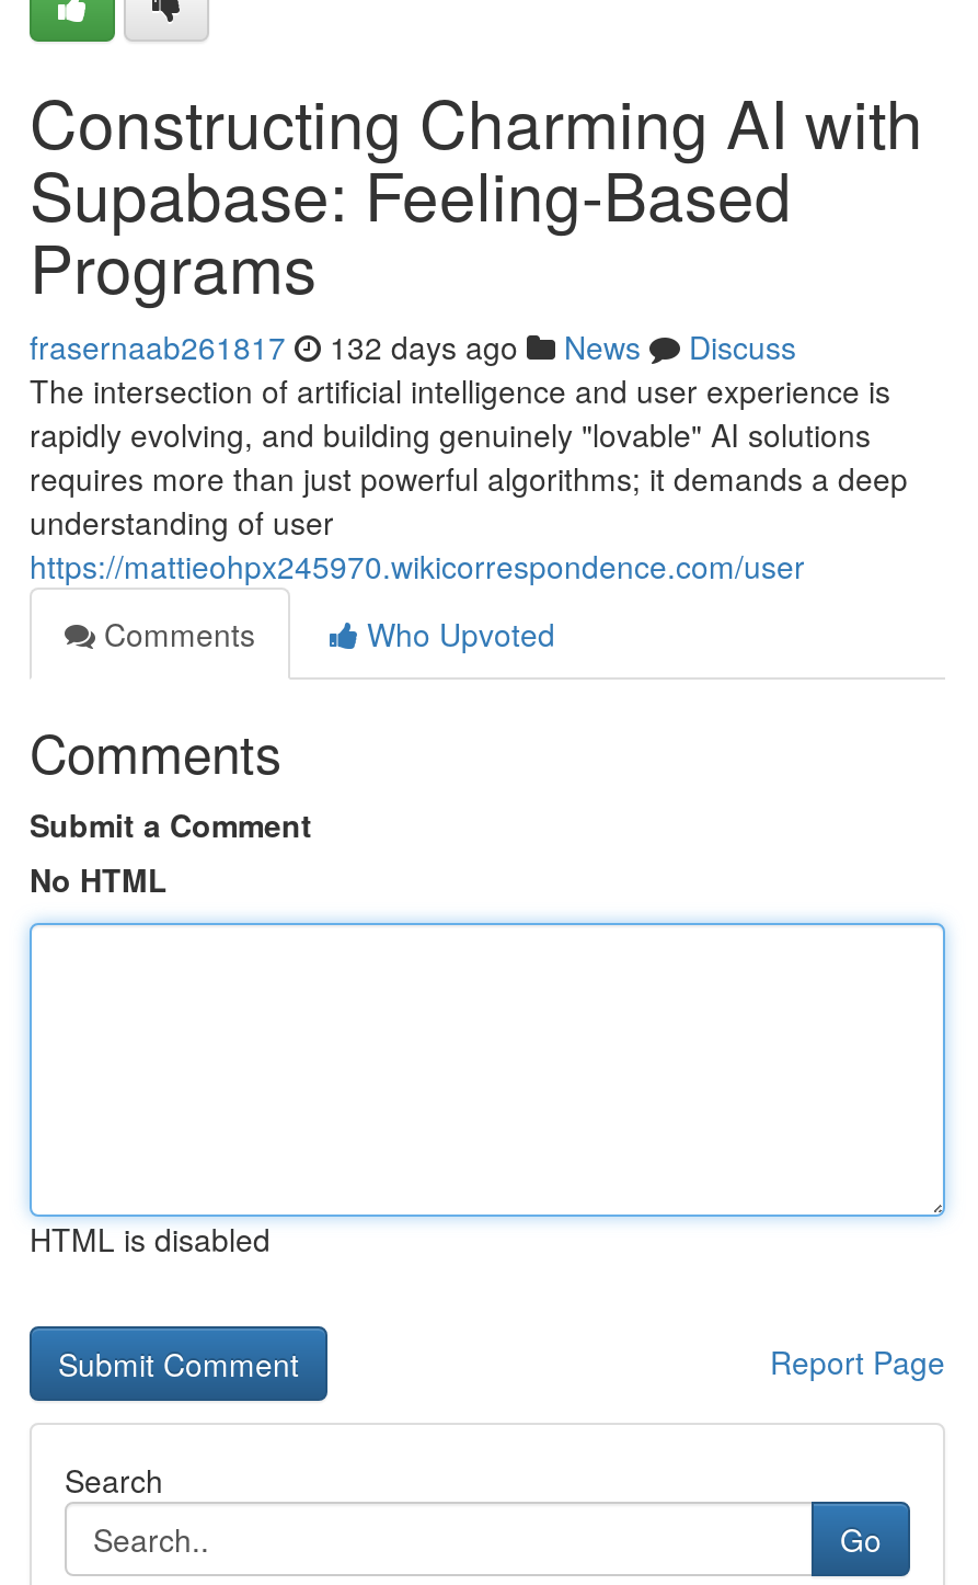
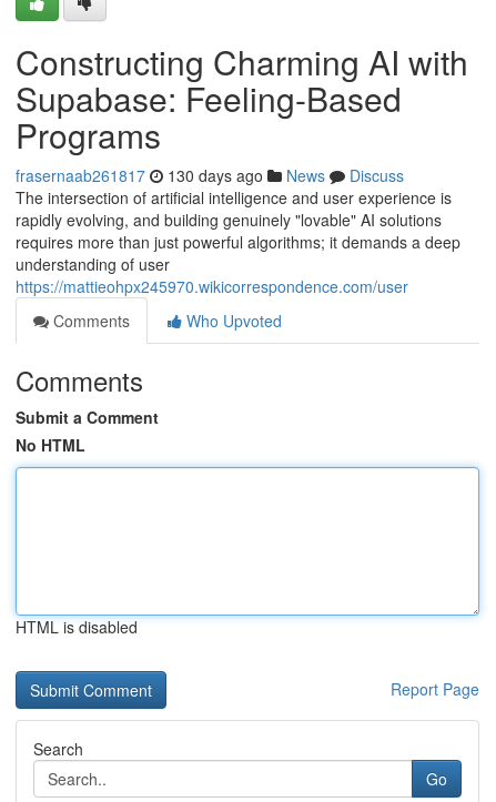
- frasernaab261817 132 days ago News Discuss
+ frasernaab261817 130 days ago News Discuss
